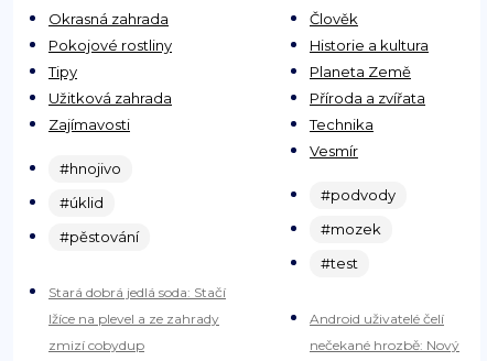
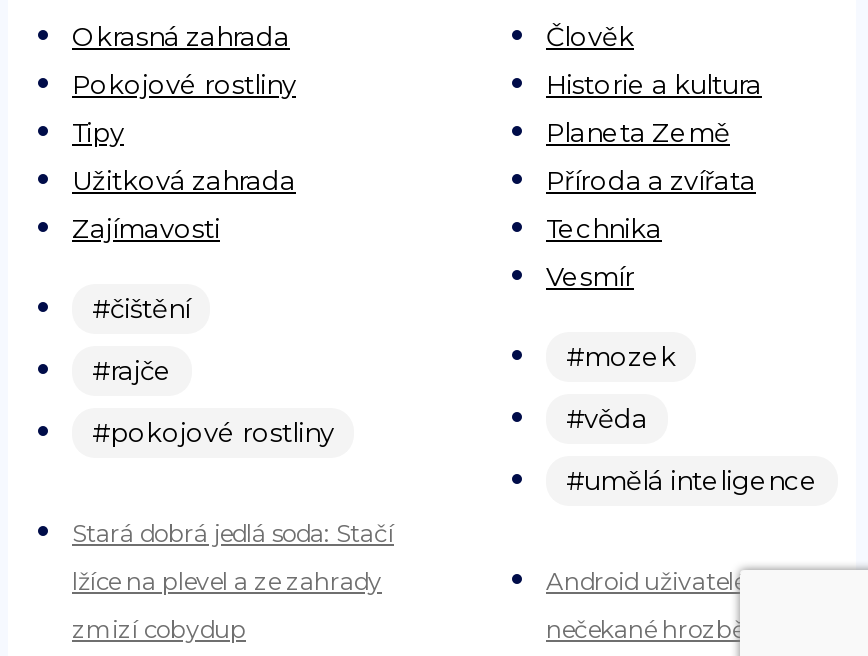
- #hnojivo
+ #čištění

- #podvody

- #úklid
+ #rajče

moved up: #mozek

- #pěstování
+ #pokojové rostliny

- #test
+ #věda
+ #umělá inteligence
